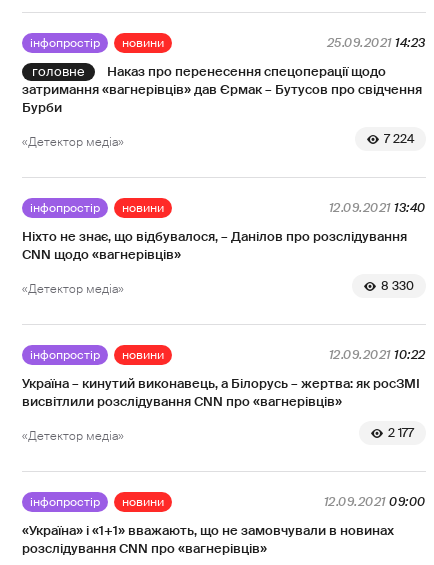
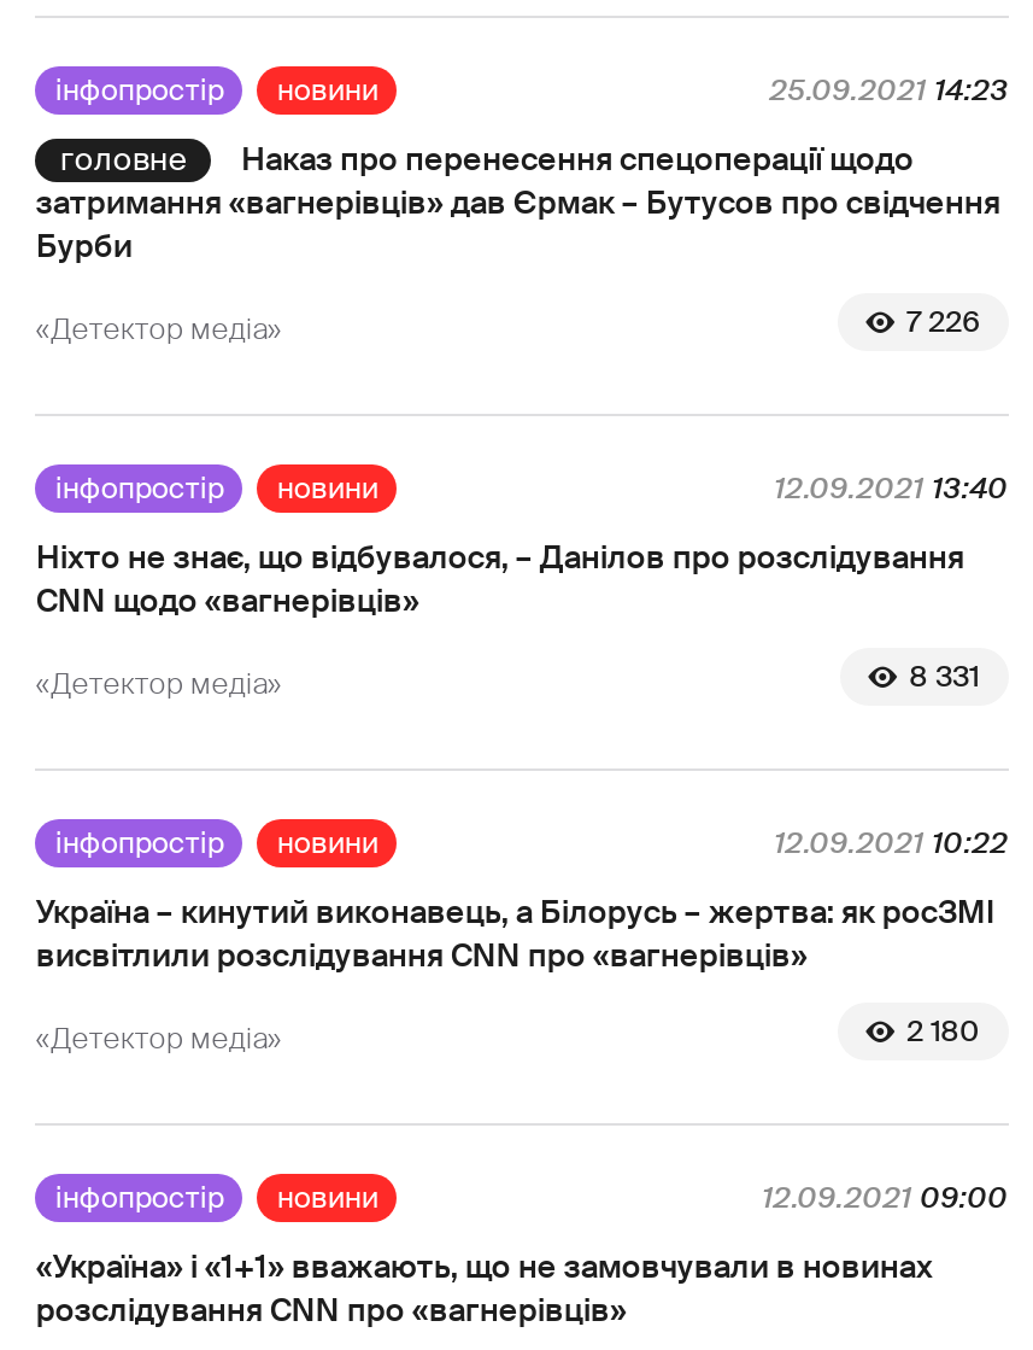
- 7 224
+ 7 226

- 8 330
+ 8 331

- 2 177
+ 2 180
